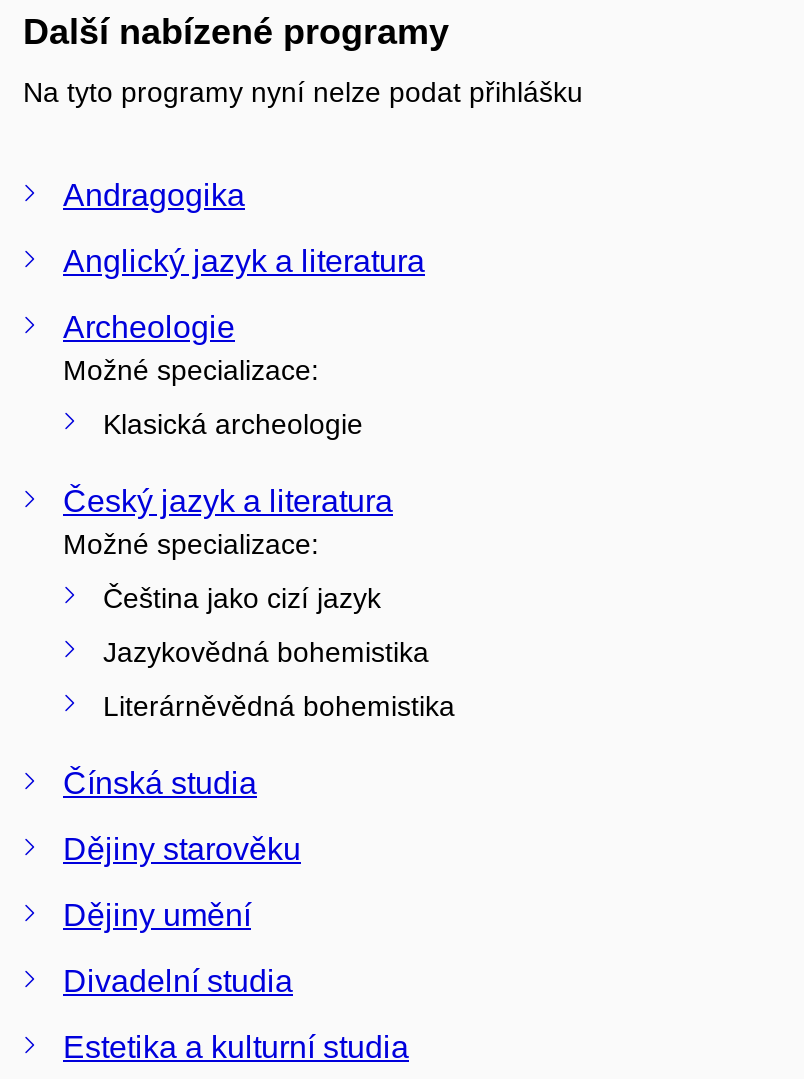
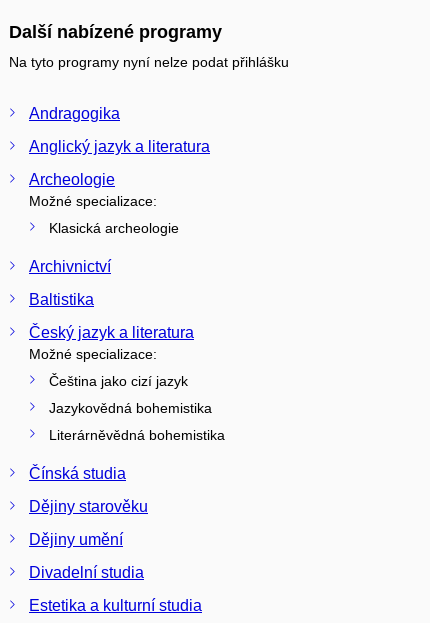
+ Archivnictví
+ Baltistika
